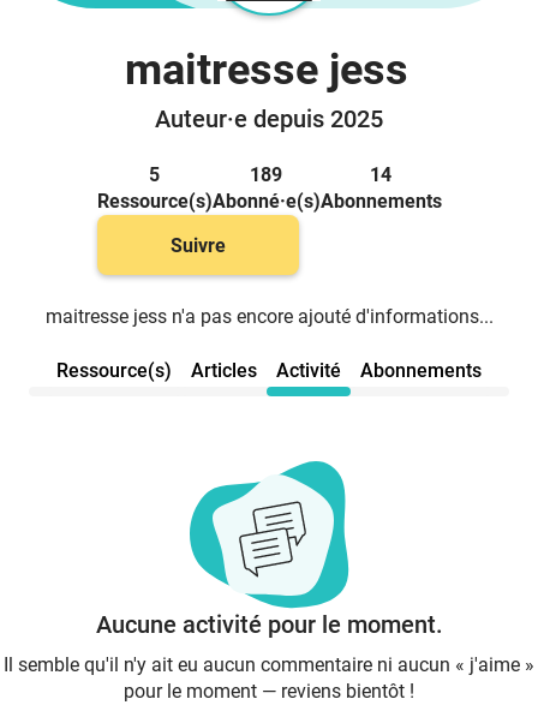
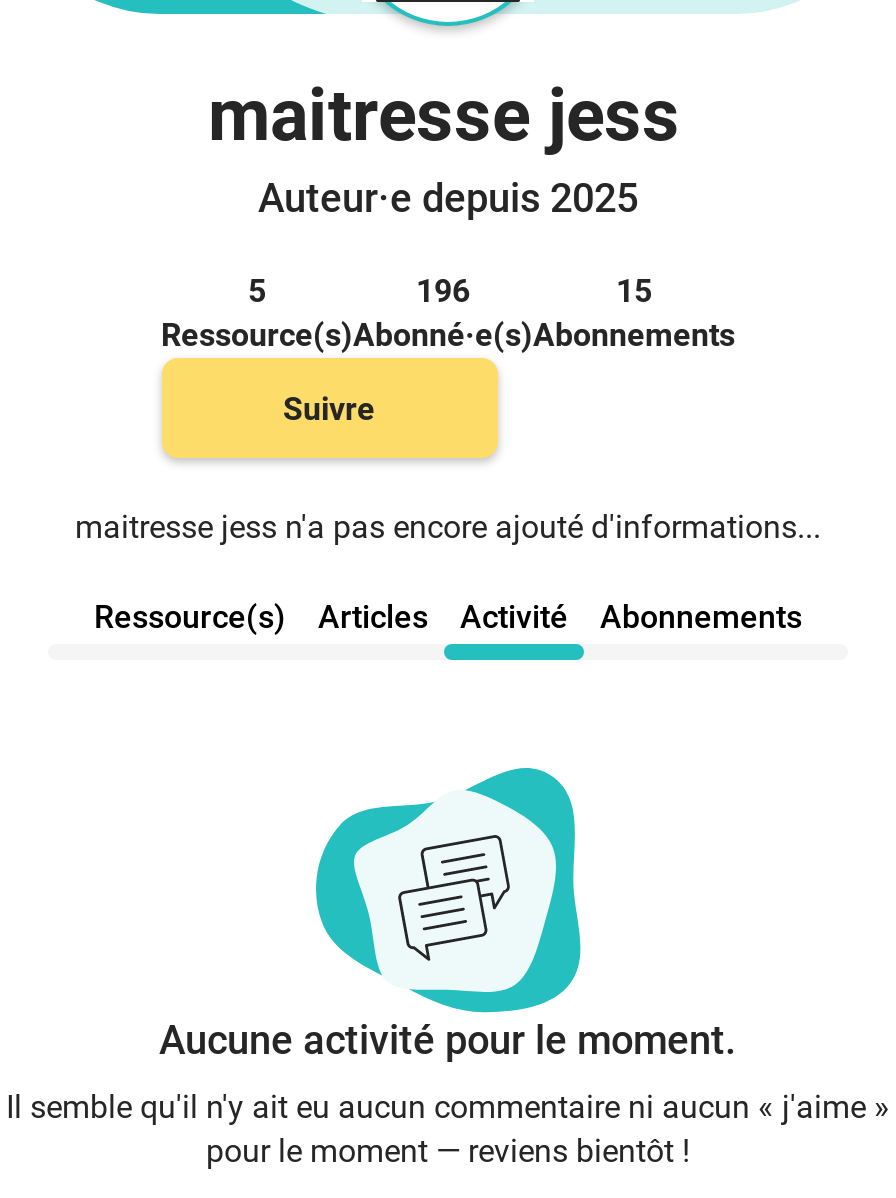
- 189
+ 196

- 14
+ 15
